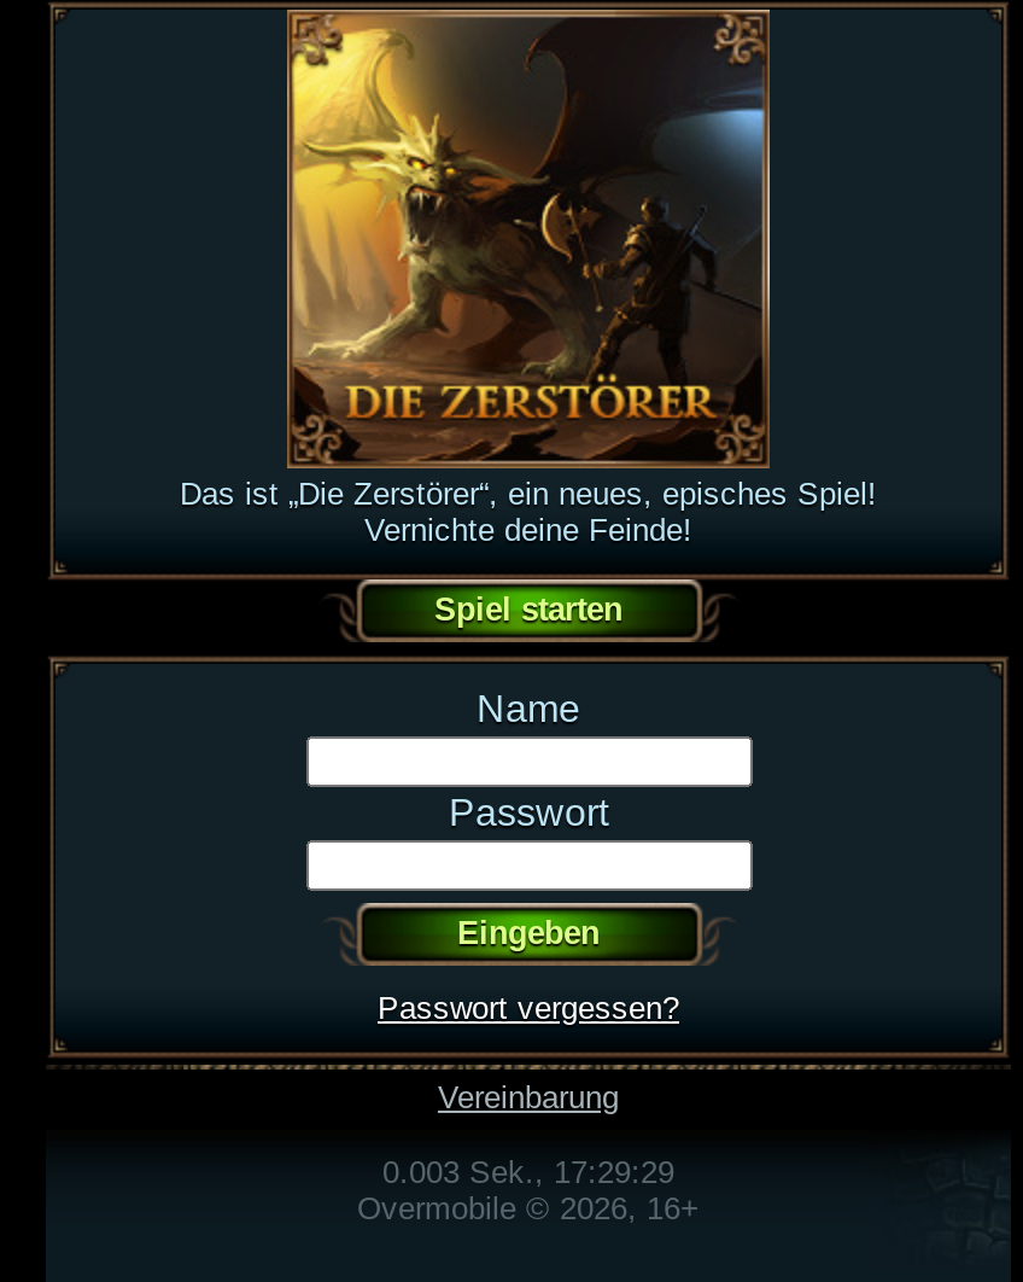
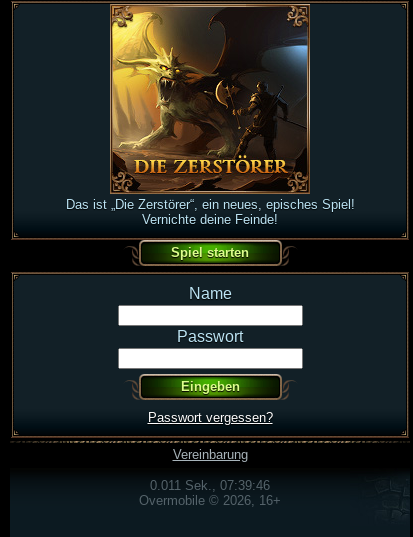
- 0.003 Sek., 17:29:29
+ 0.011 Sek., 07:39:46
